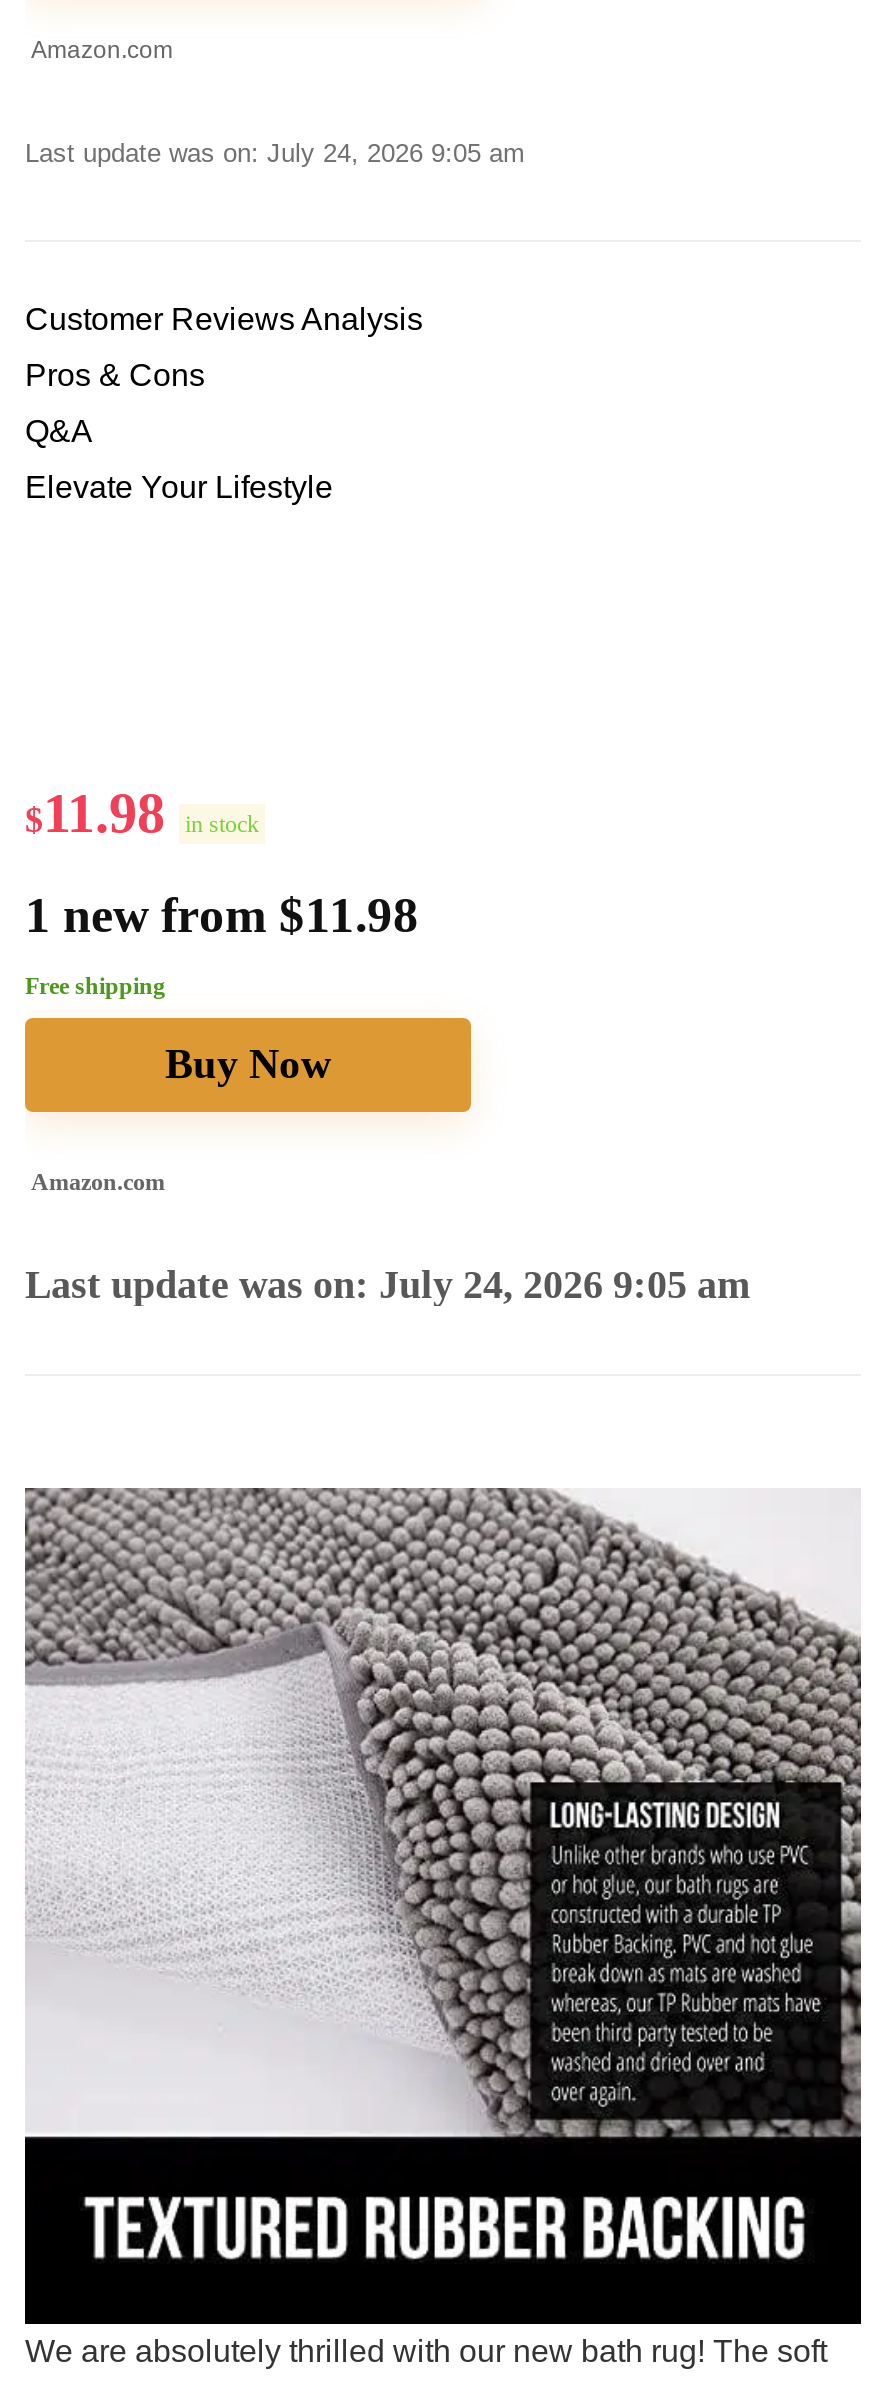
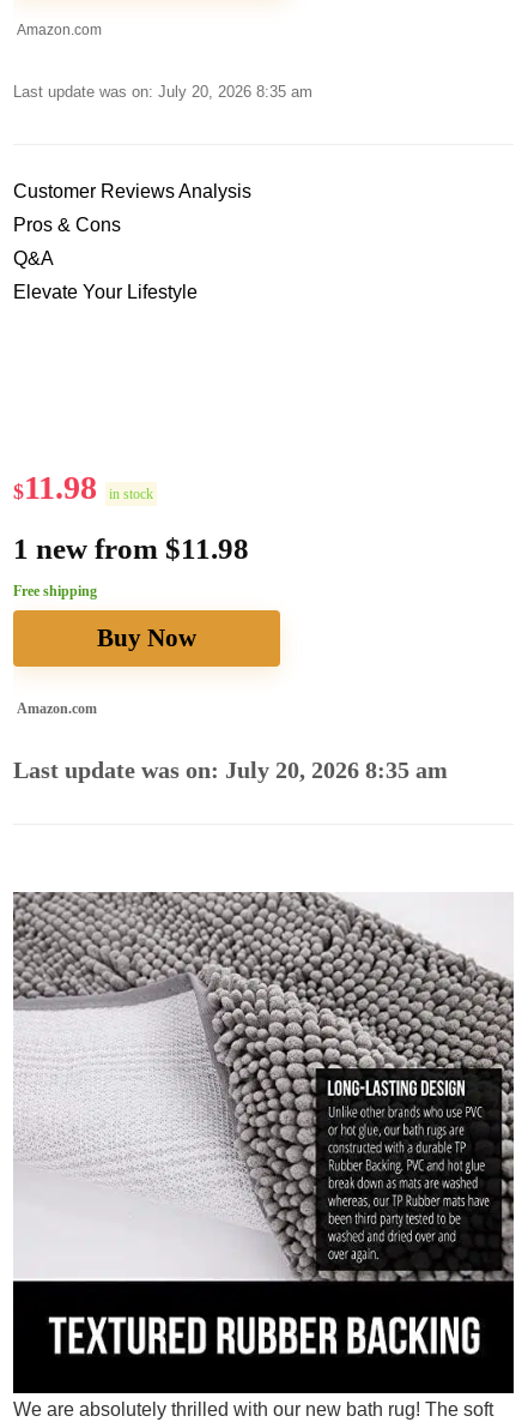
- Last update was on: July 24, 2026 9:05 am
+ Last update was on: July 20, 2026 8:35 am

- Last update was on: July 24, 2026 9:05 am
+ Last update was on: July 20, 2026 8:35 am
